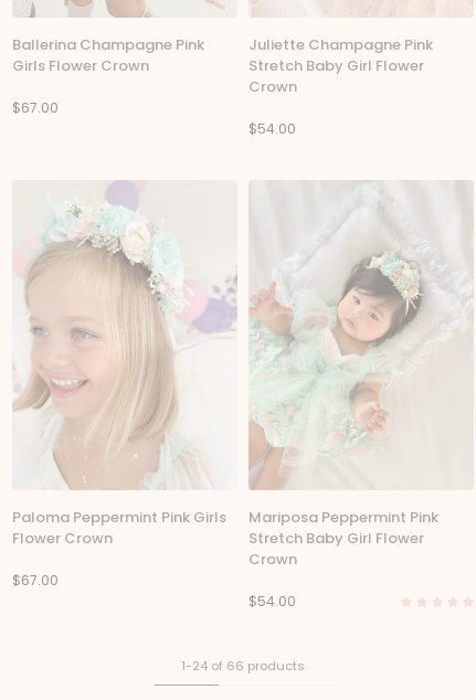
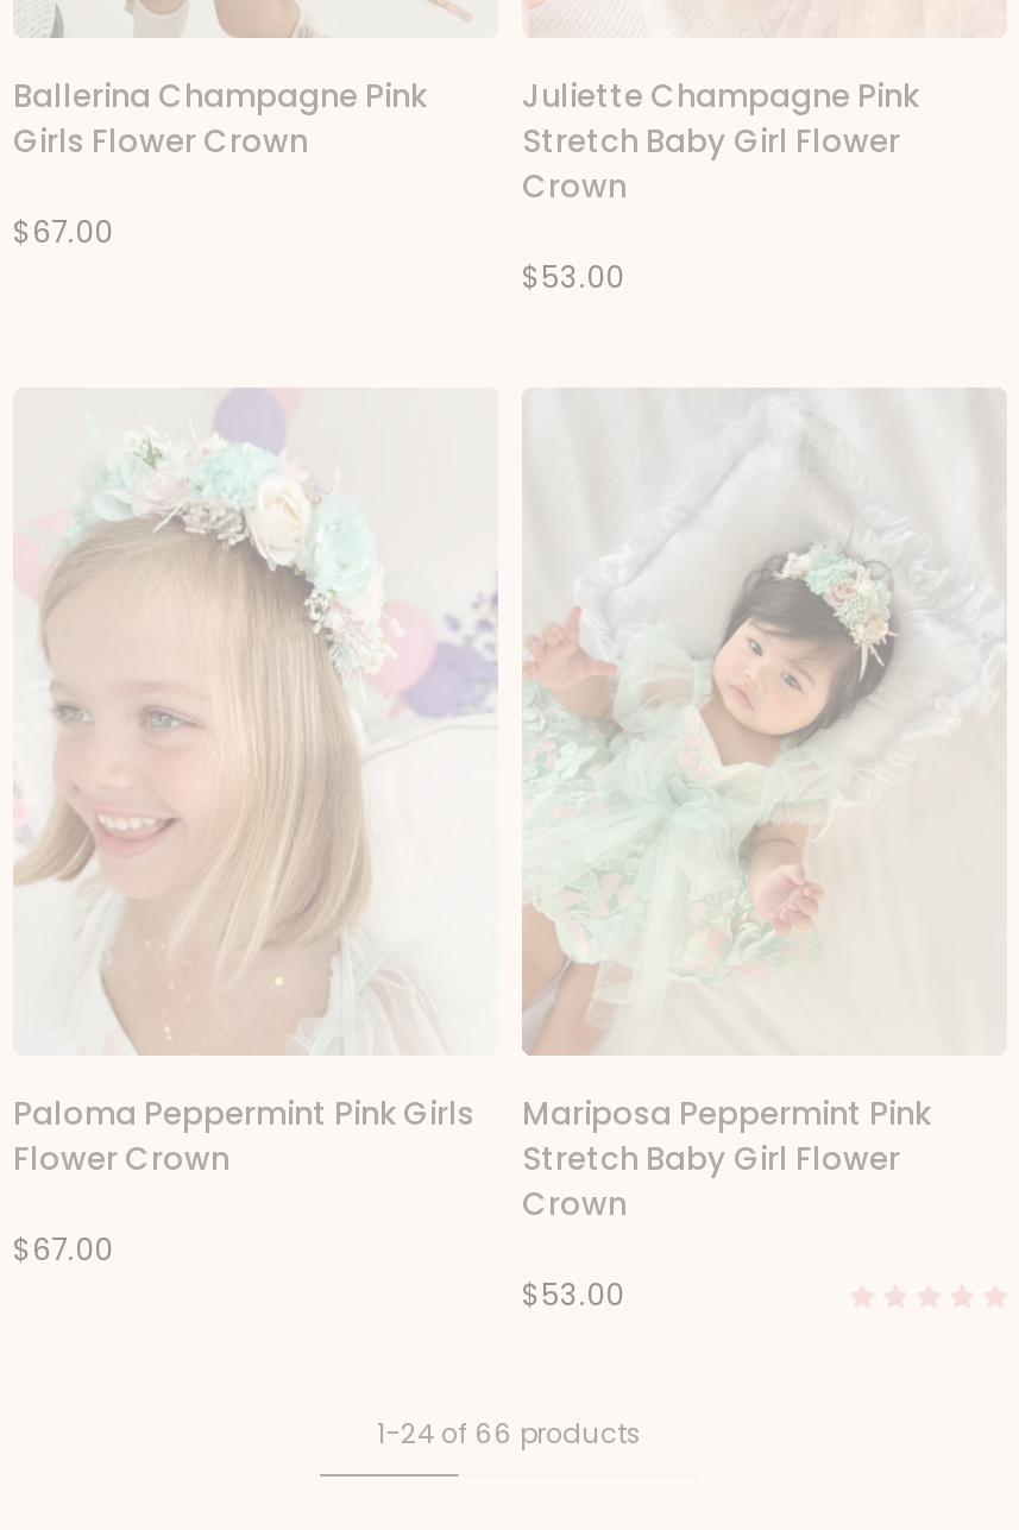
- $54.00
+ $53.00

- $54.00
+ $53.00
